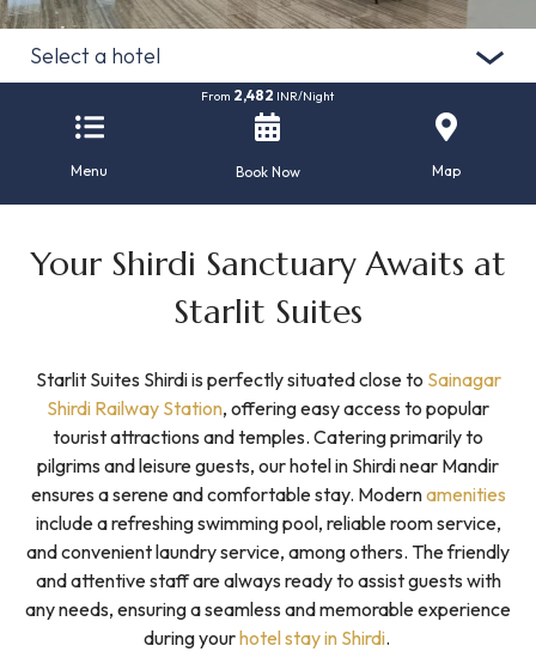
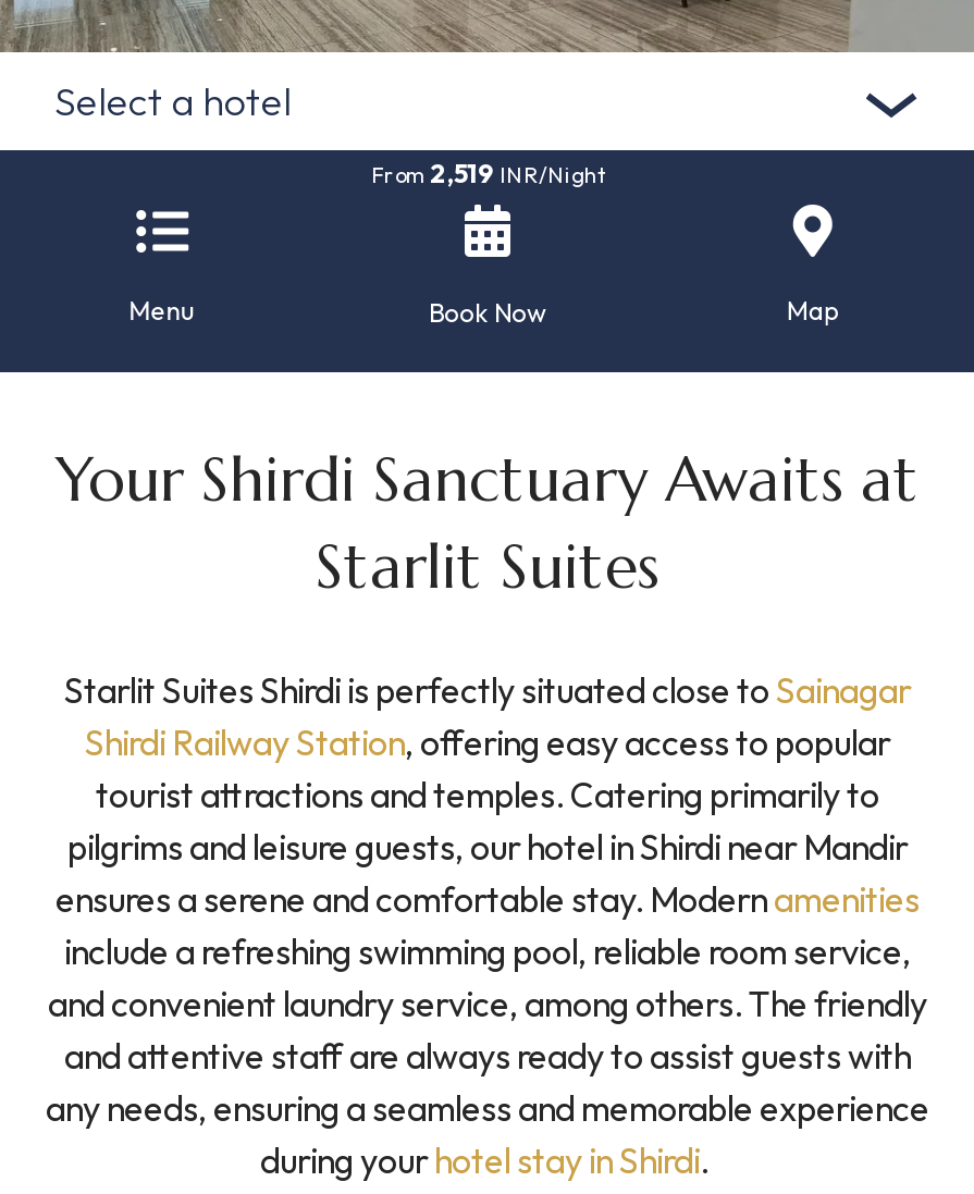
- From 2,482 INR/Night
+ From 2,519 INR/Night
